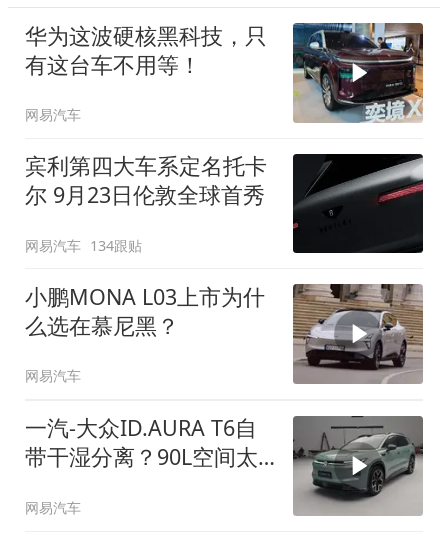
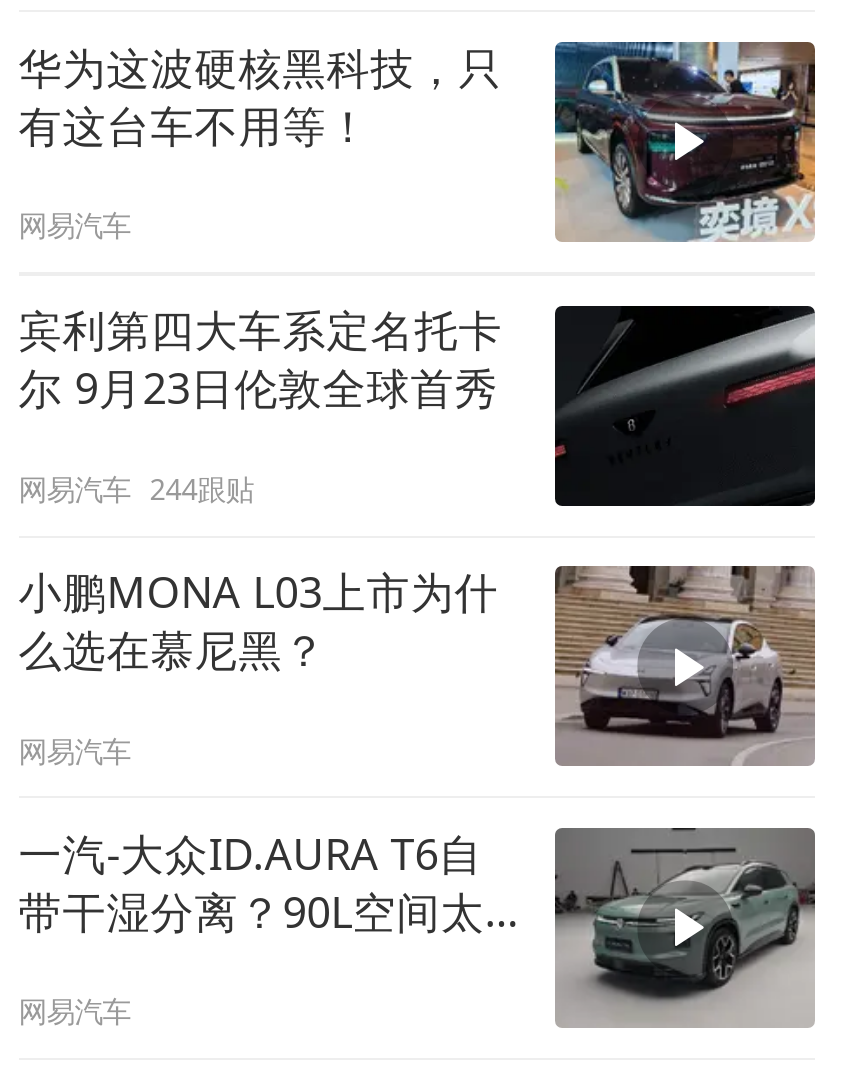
- 网易汽车 134跟贴
+ 网易汽车 244跟贴
